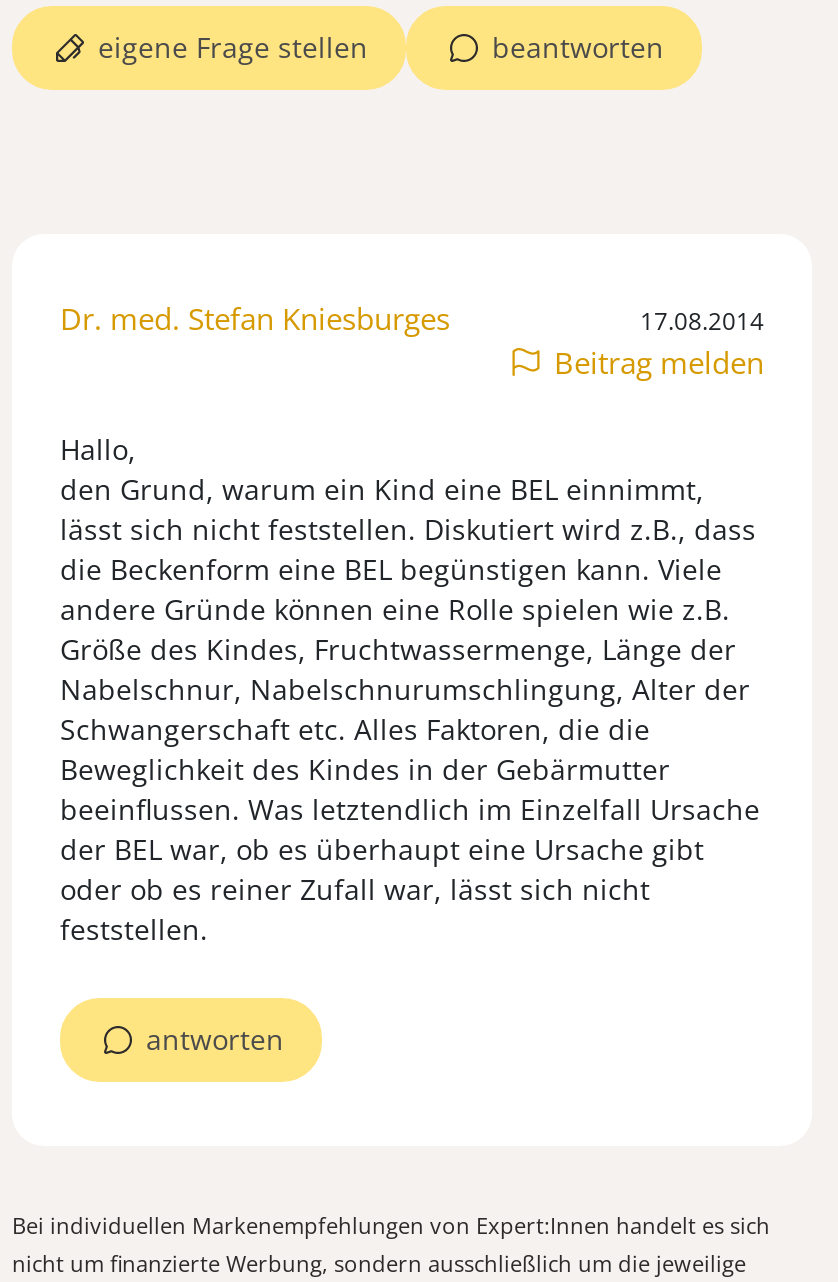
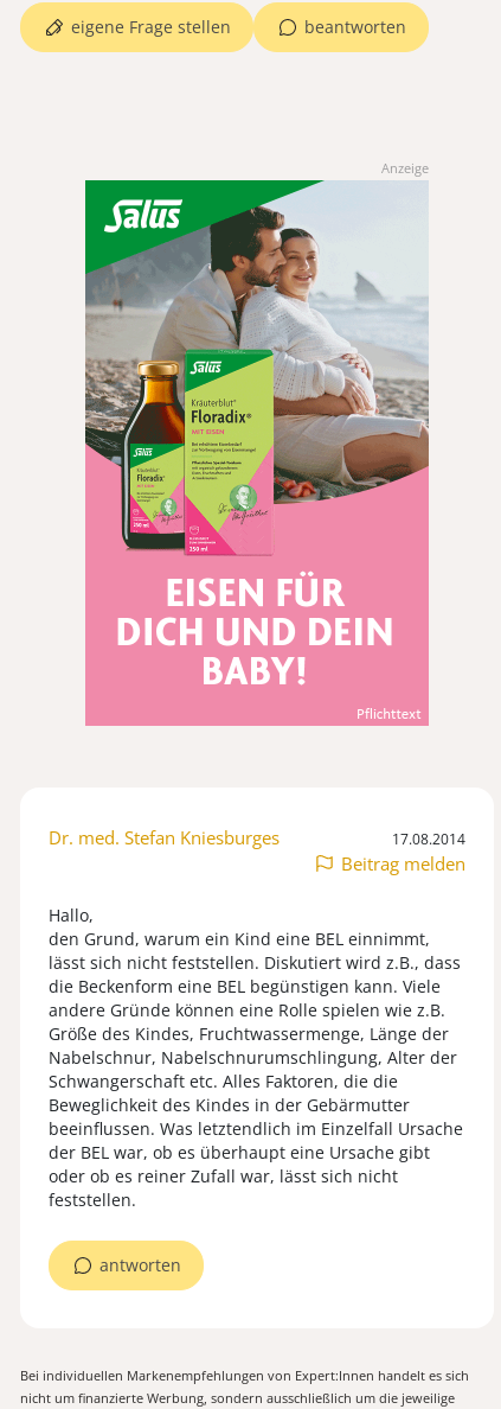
+ [image]

+ Anzeige
